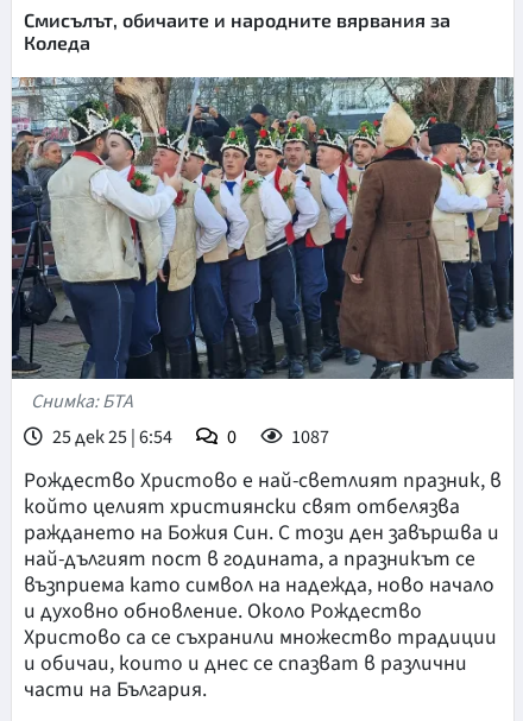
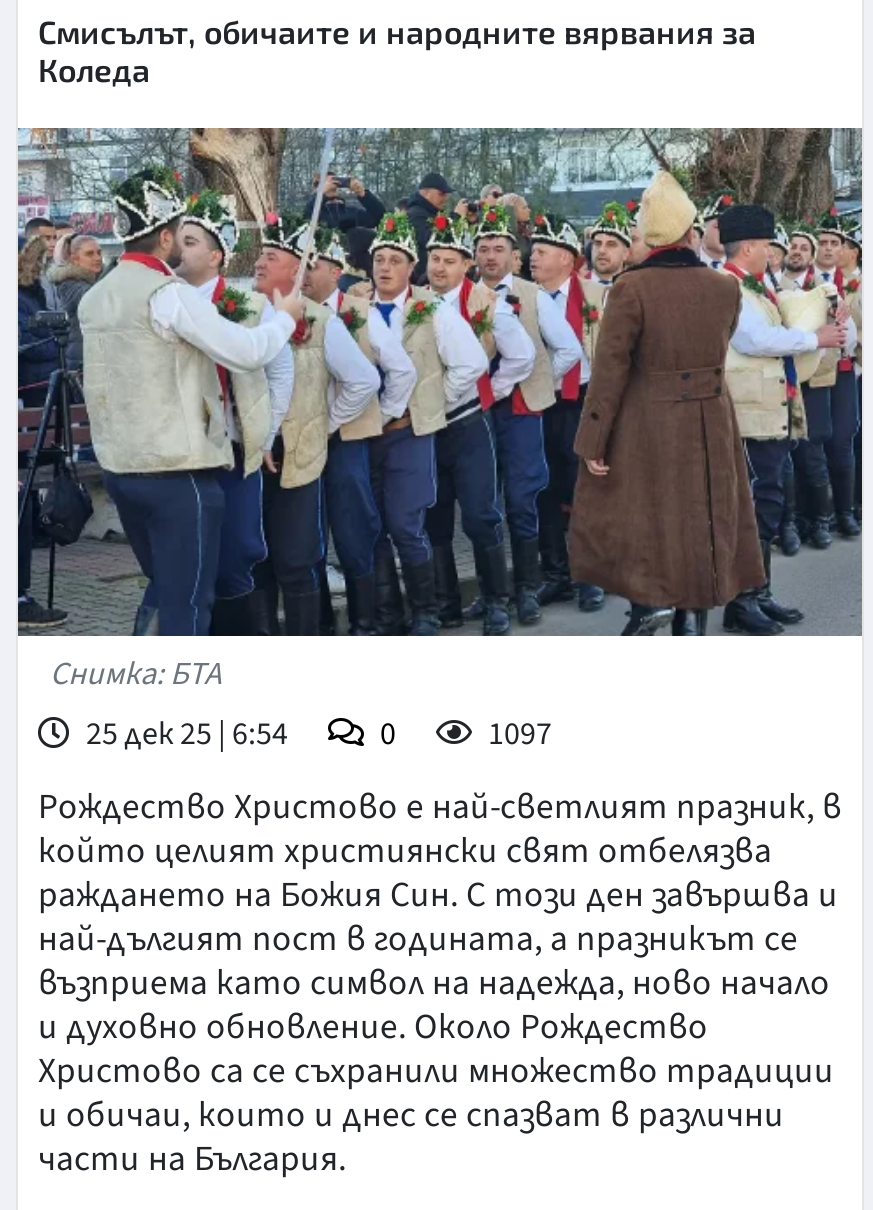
- 1087
+ 1097
